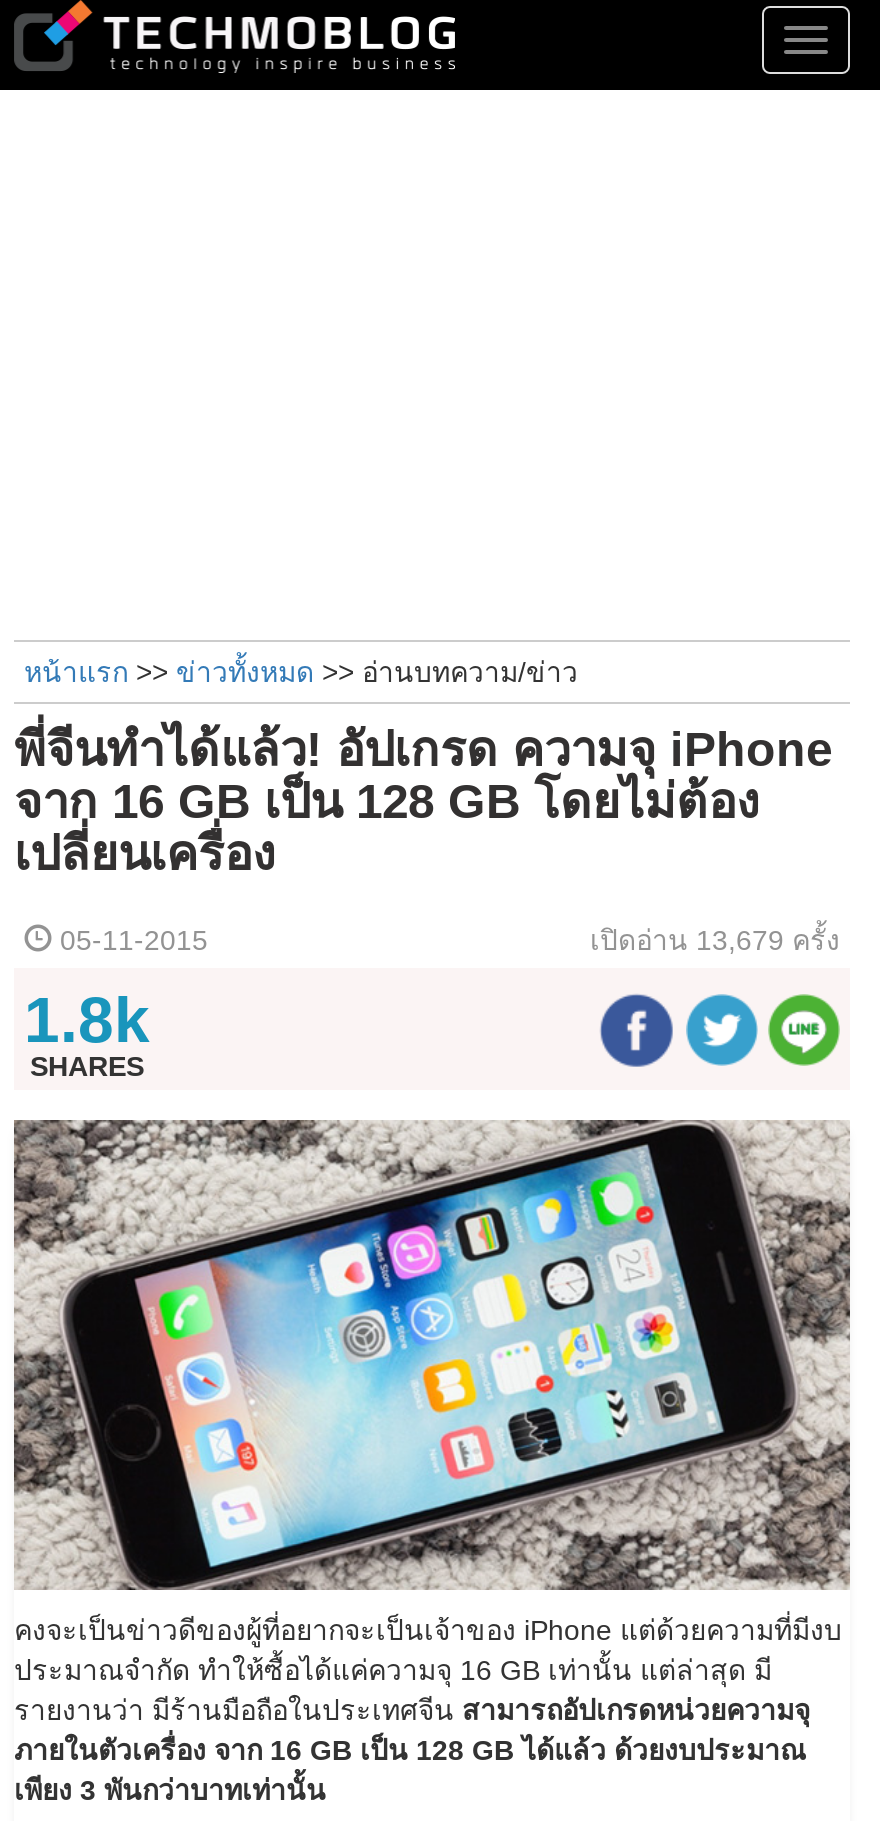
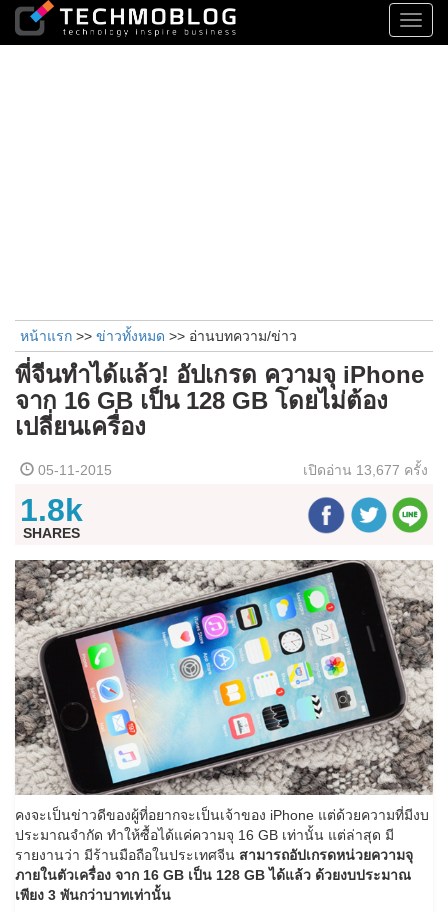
- เปิดอ่าน 13,679 ครั้ง
+ เปิดอ่าน 13,677 ครั้ง
